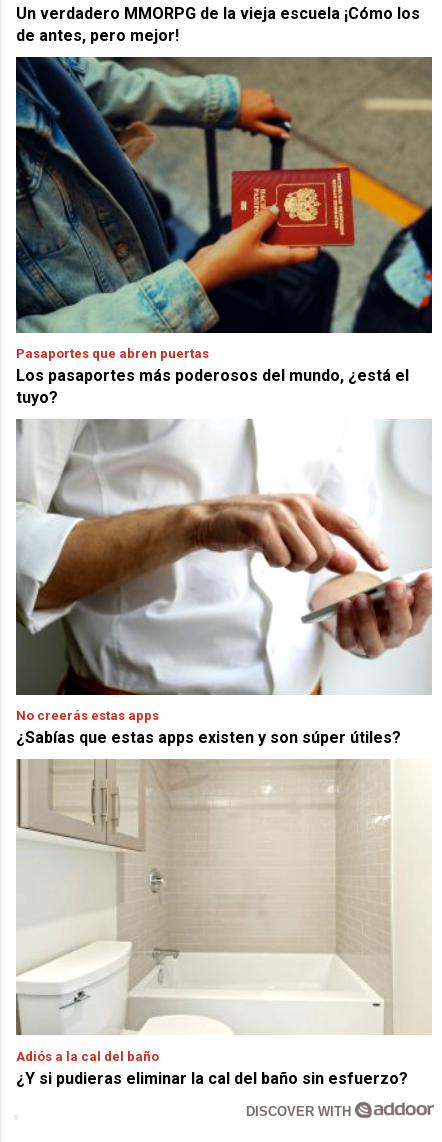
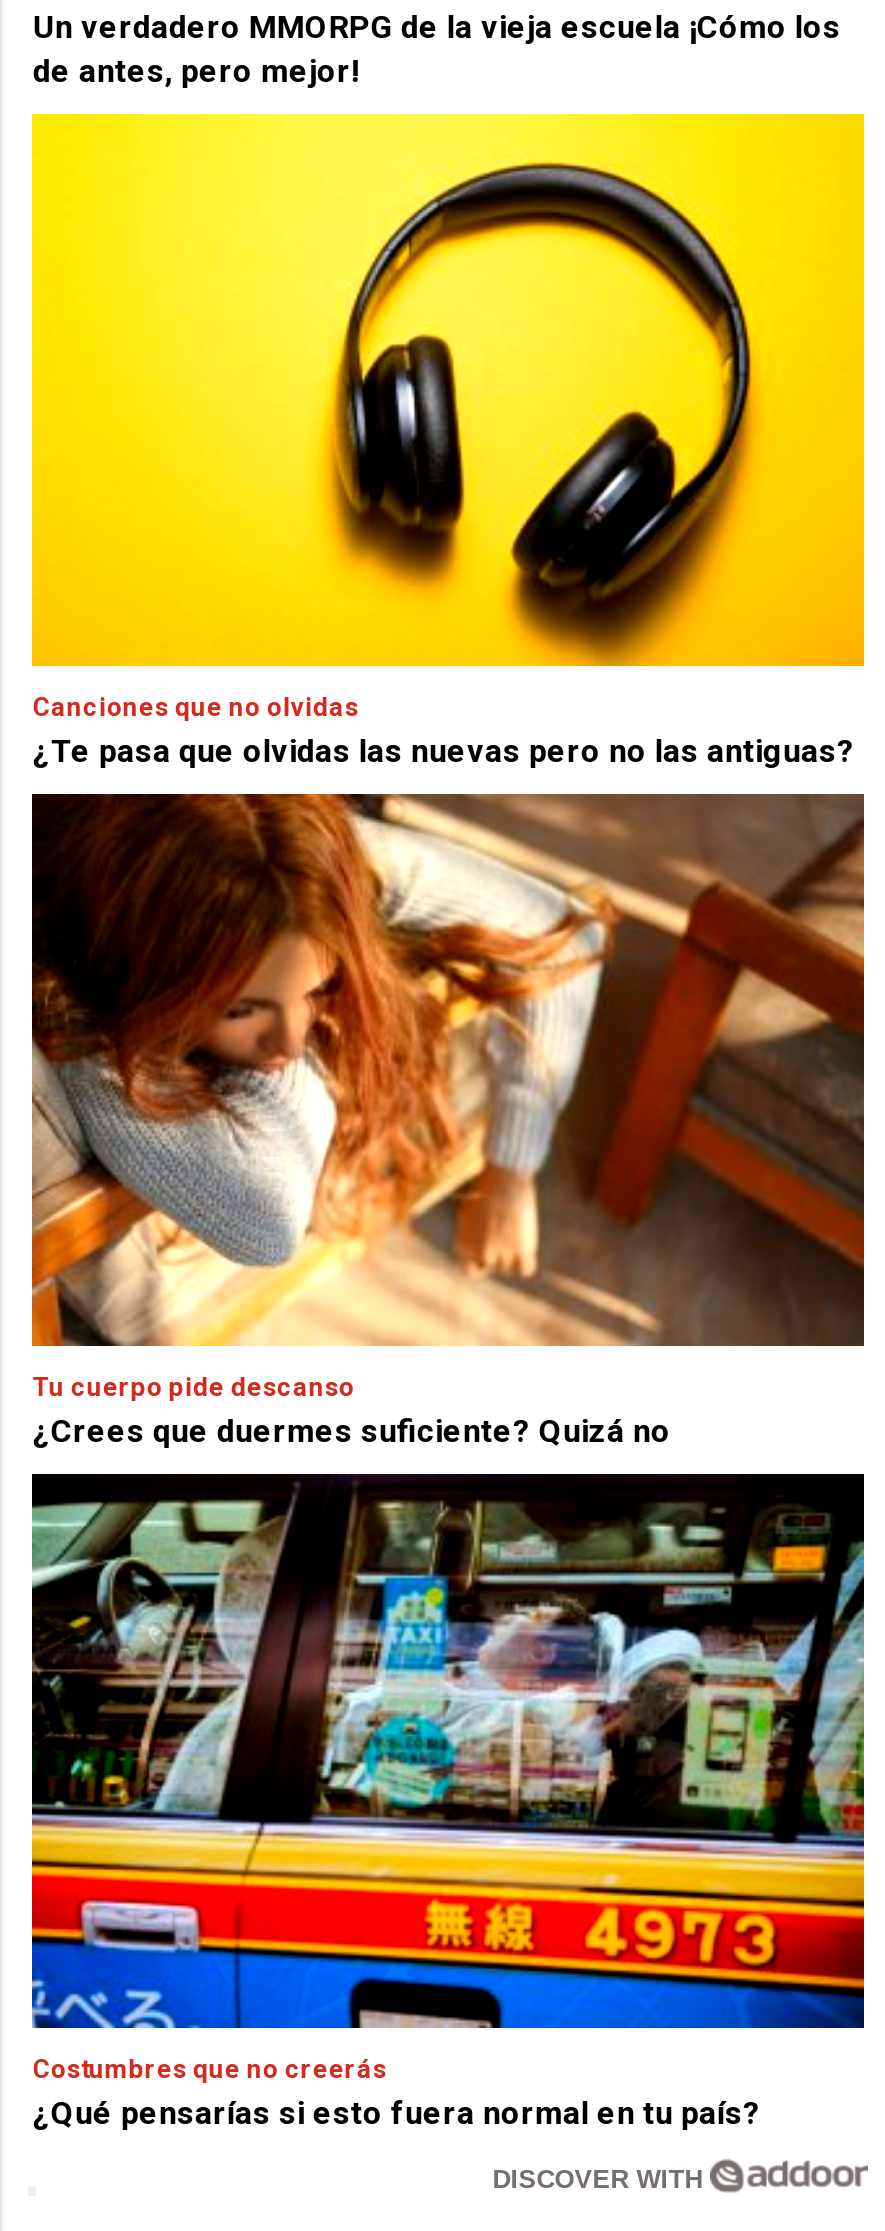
- [image]
- Pasaportes que abren puertas
- Los pasaportes más poderosos del mundo, ¿está el
- tuyo?
+ [image]
+ Canciones que no olvidas
+ ¿Te pasa que olvidas las nuevas pero no las antiguas?

- [image]
- No creerás estas apps
- ¿Sabías que estas apps existen y son súper útiles?
+ [image]
+ Tu cuerpo pide descanso
+ ¿Crees que duermes suficiente? Quizá no

- [image]
- Adiós a la cal del baño
- ¿Y si pudieras eliminar la cal del baño sin esfuerzo?
+ [image]
+ Costumbres que no creerás
+ ¿Qué pensarías si esto fuera normal en tu país?
